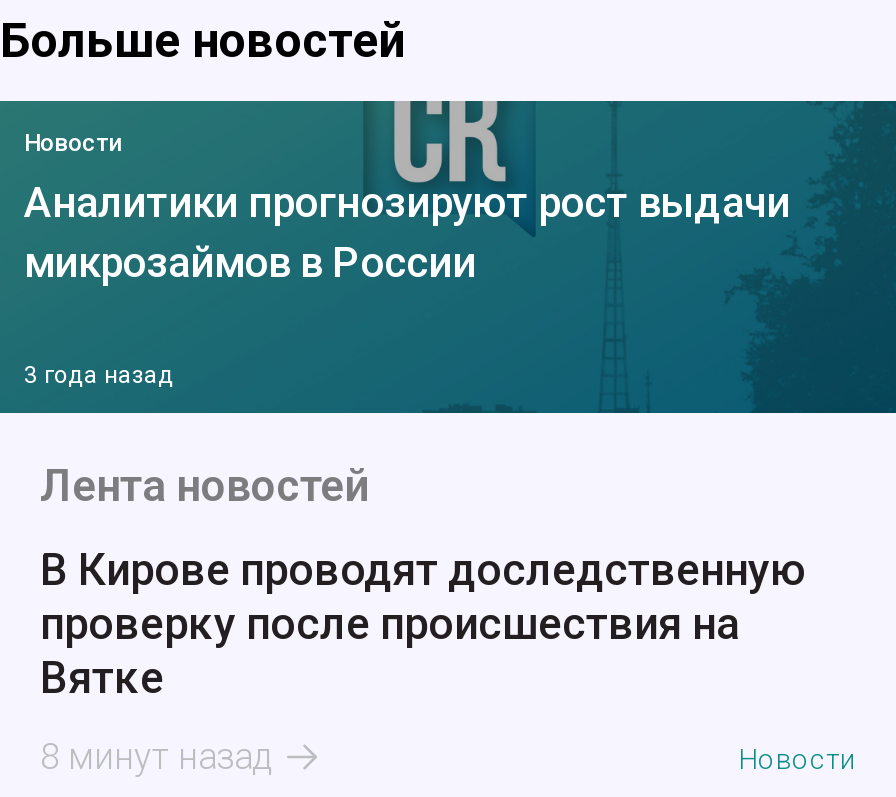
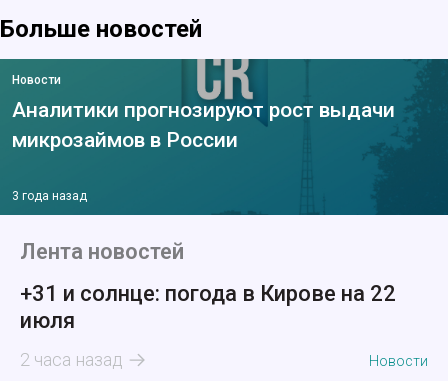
- В Кирове проводят доследственную
- проверку после происшествия на
- Вятке
+ +31 и солнце: погода в Кирове на 22
+ июля

- 8 минут назад
+ 2 часа назад
